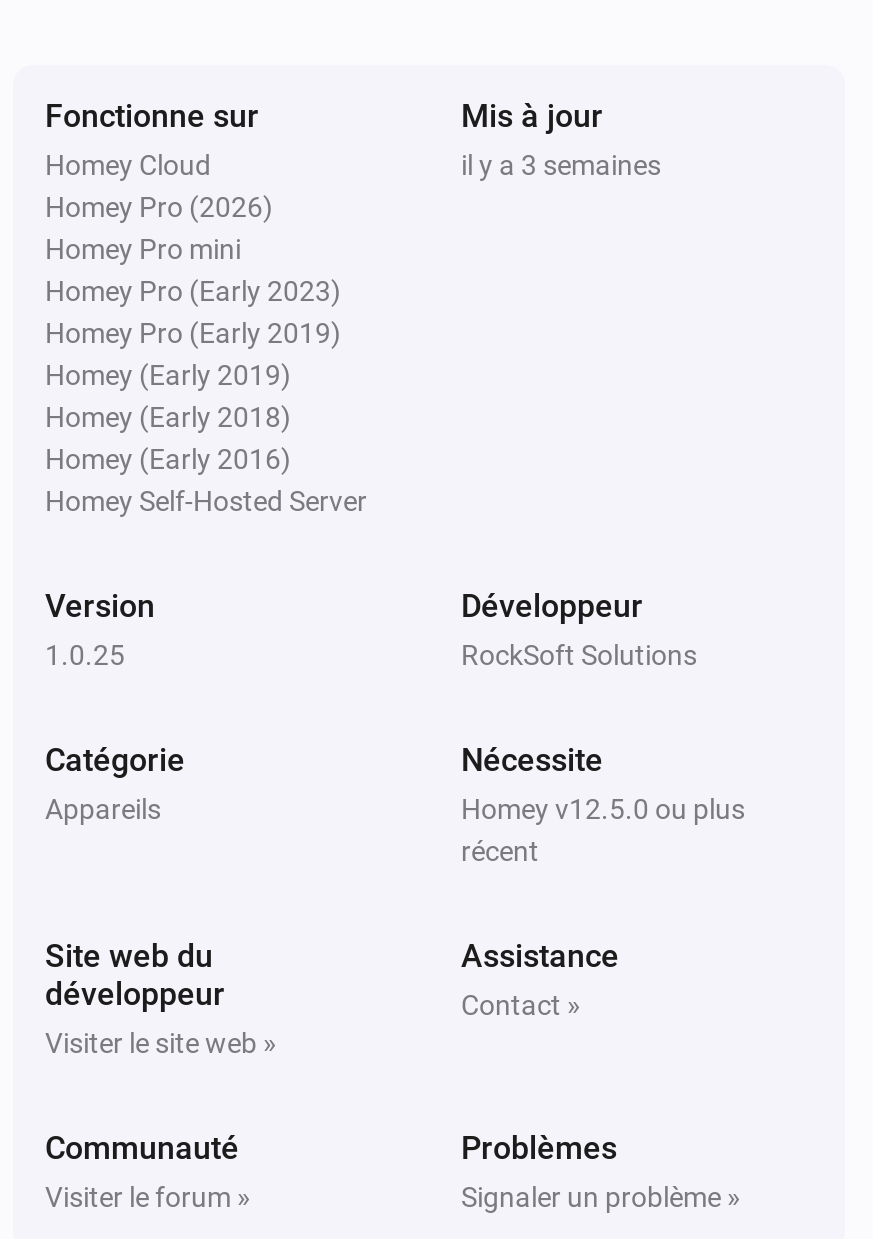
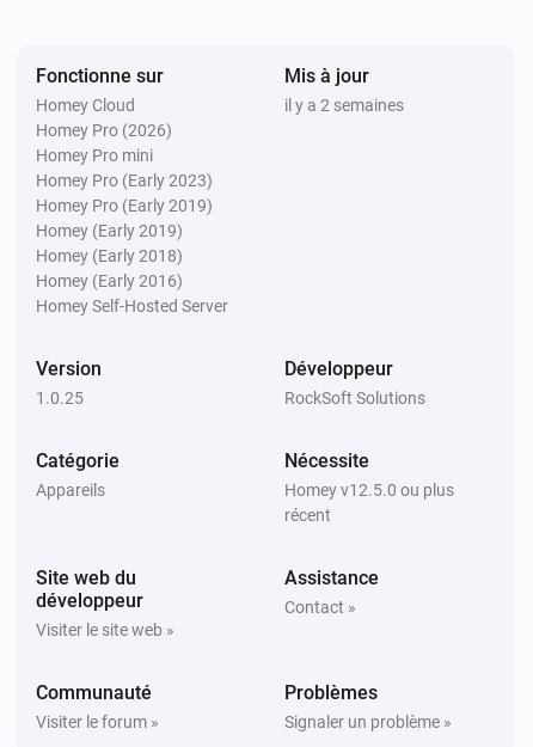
- il y a 3 semaines
+ il y a 2 semaines
